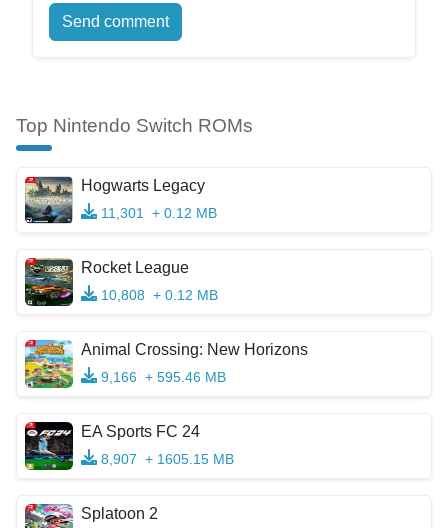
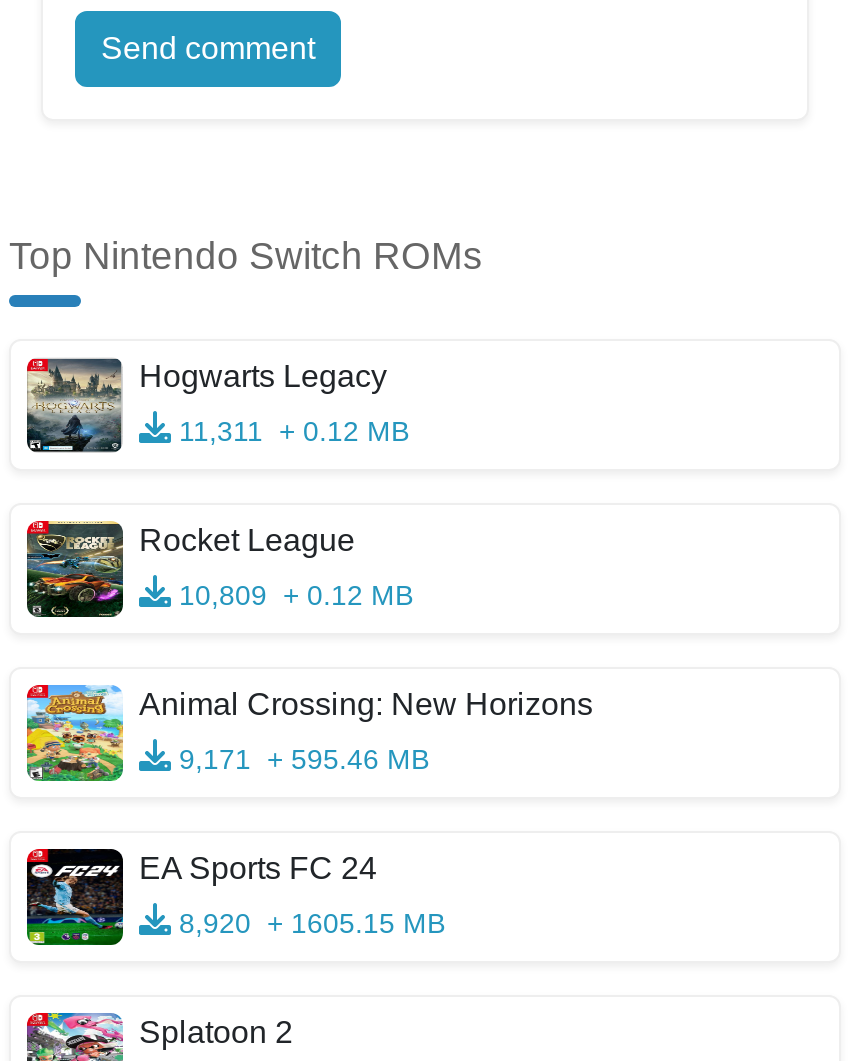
- 11,301 + 0.12 MB
+ 11,311 + 0.12 MB

- 10,808 + 0.12 MB
+ 10,809 + 0.12 MB

- 9,166 + 595.46 MB
+ 9,171 + 595.46 MB

- 8,907 + 1605.15 MB
+ 8,920 + 1605.15 MB
